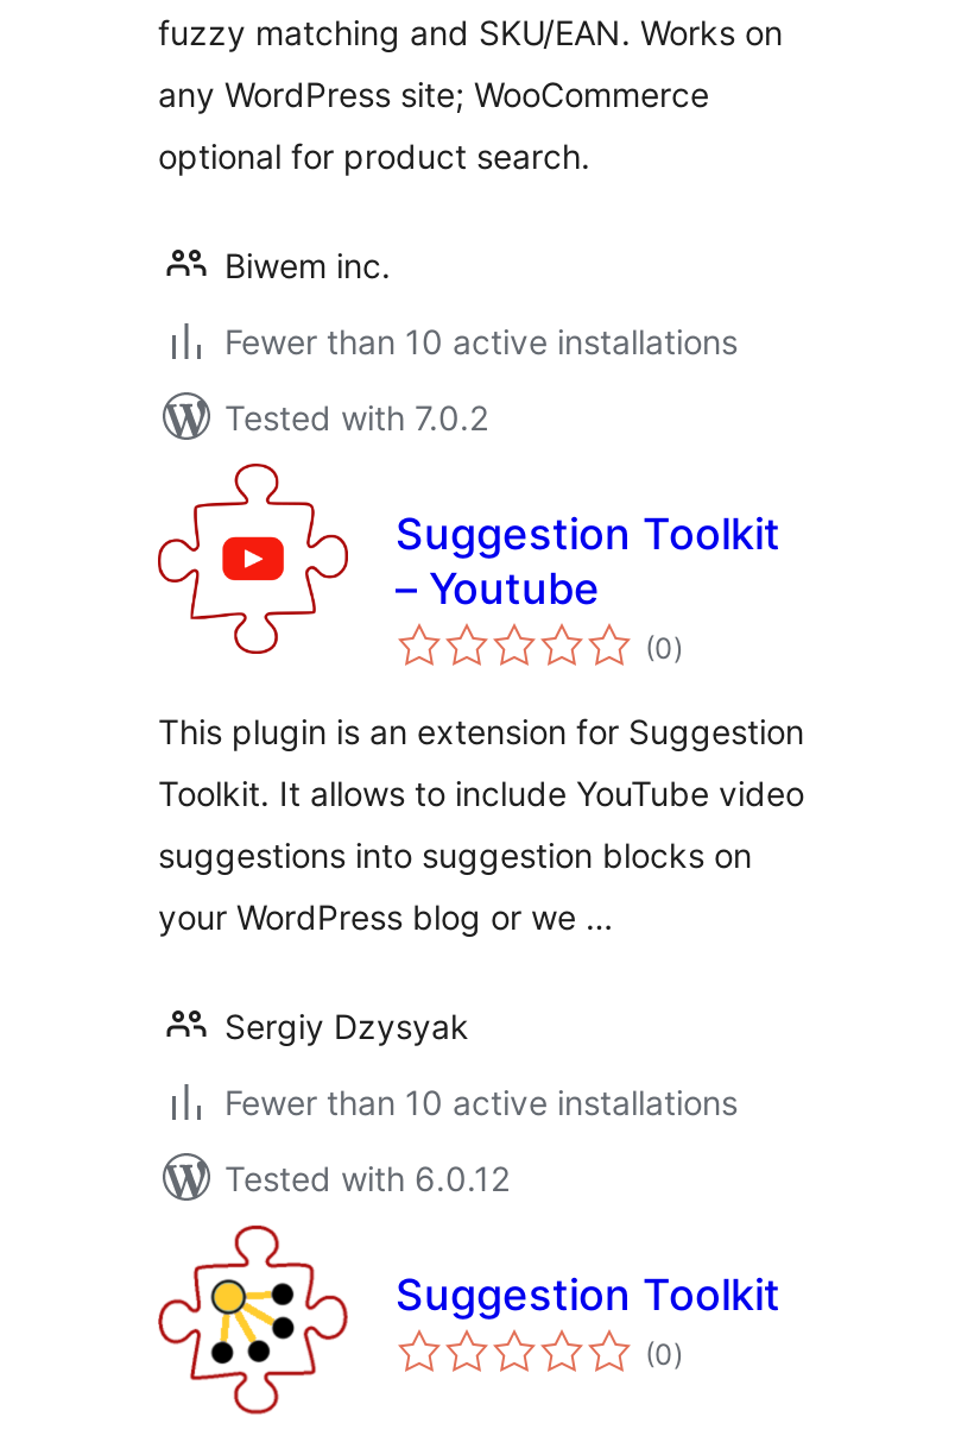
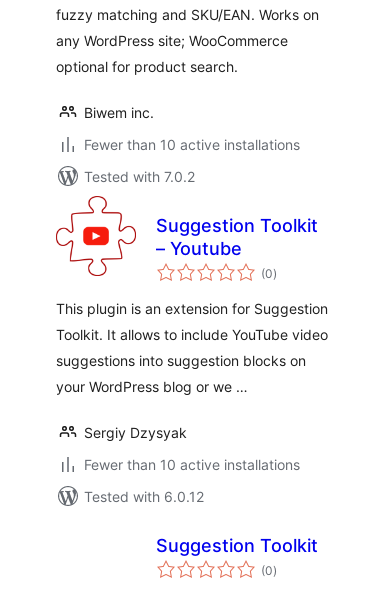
- [image]
